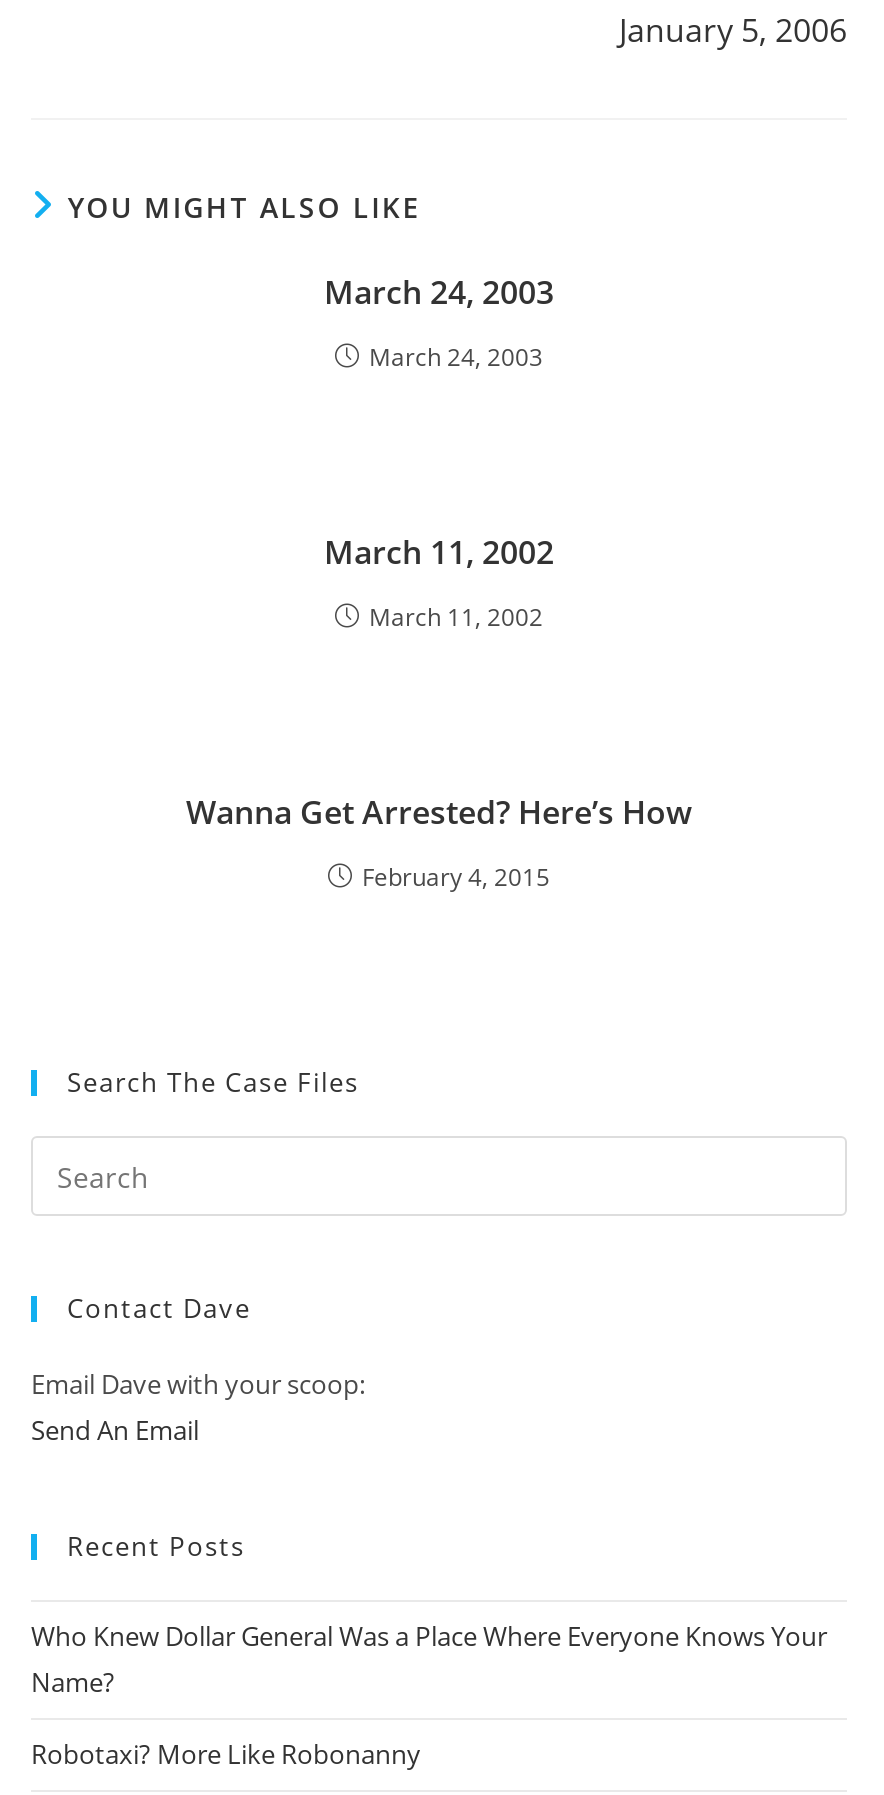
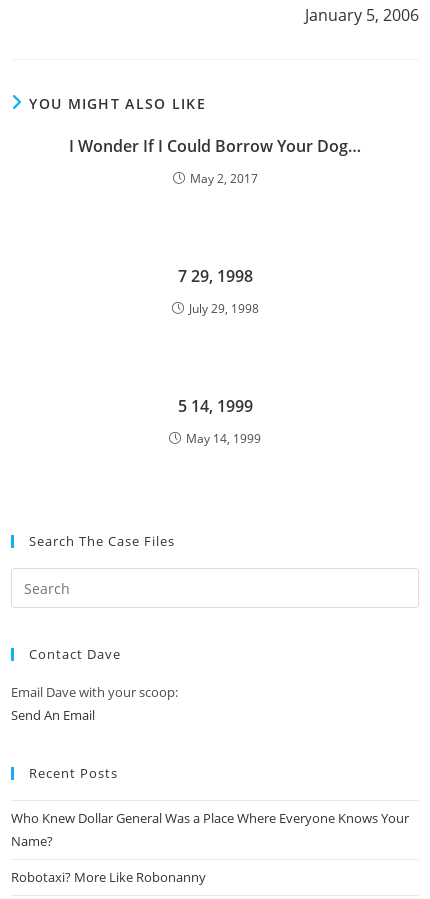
- March 24, 2003
+ I Wonder If I Could Borrow Your Dog…

- March 24, 2003
+ May 2, 2017

- March 11, 2002
+ 7 29, 1998

- March 11, 2002
+ July 29, 1998

- Wanna Get Arrested? Here’s How
+ 5 14, 1999

- February 4, 2015
+ May 14, 1999
